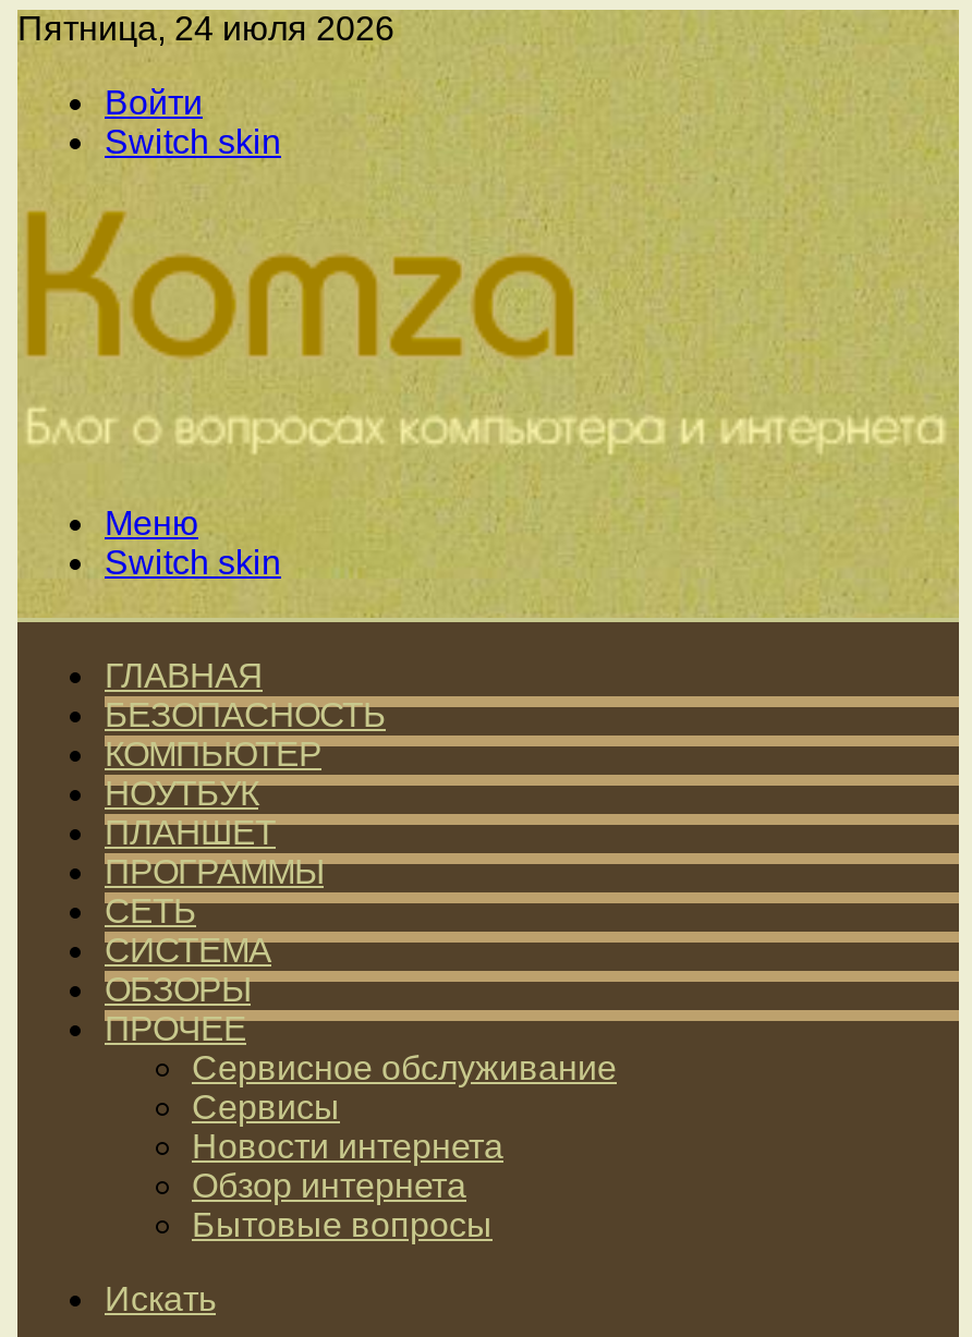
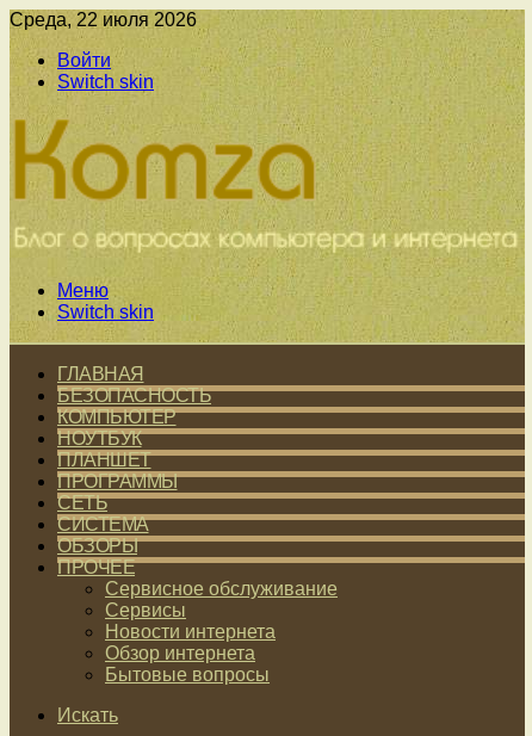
- Пятница, 24 июля 2026
+ Среда, 22 июля 2026
